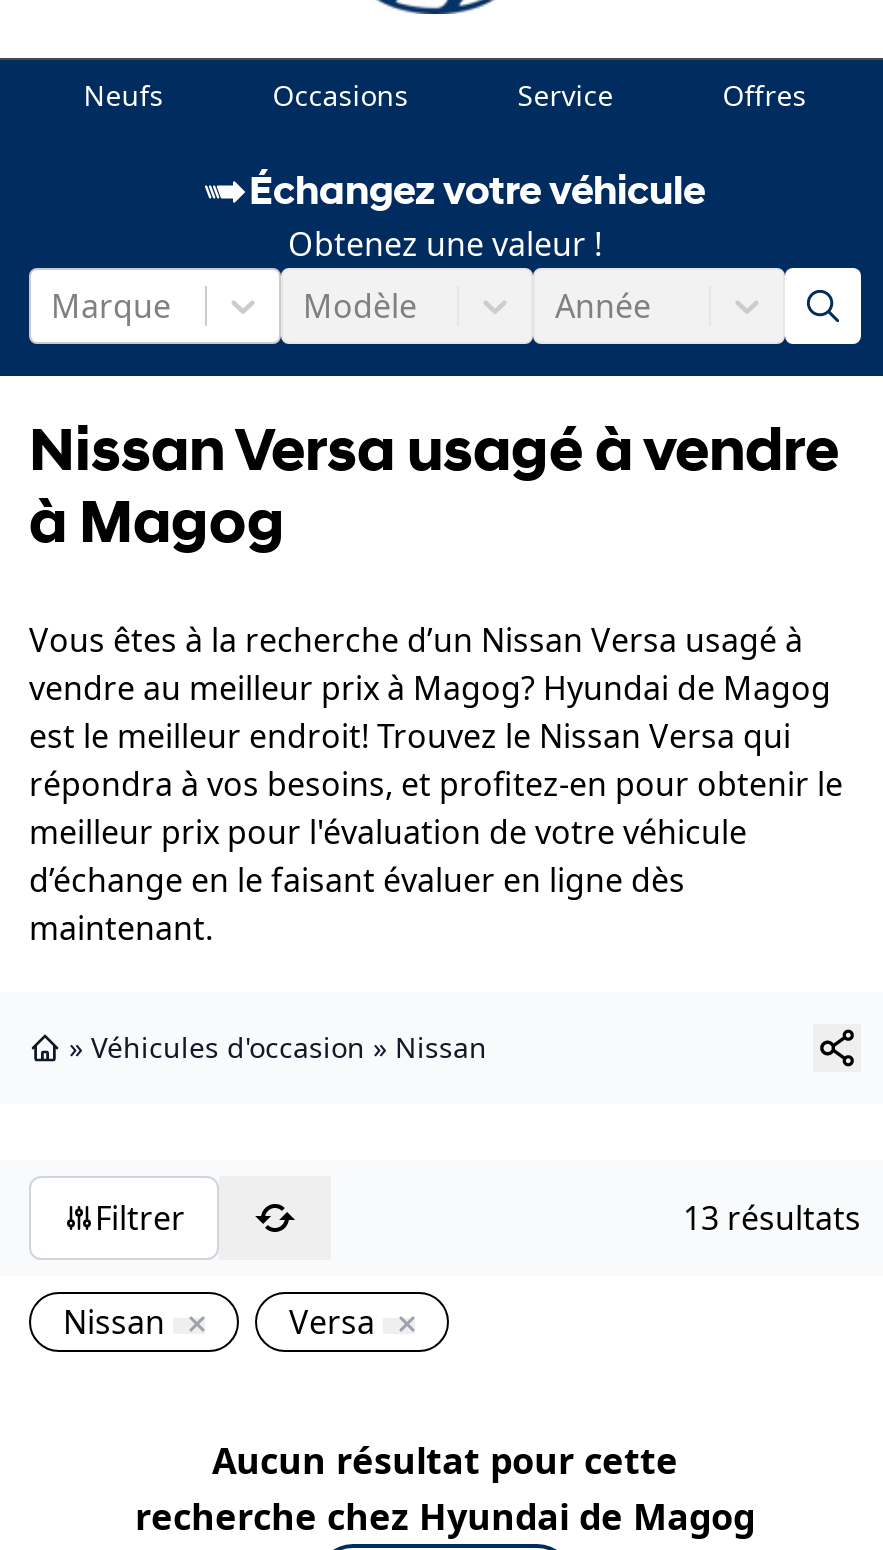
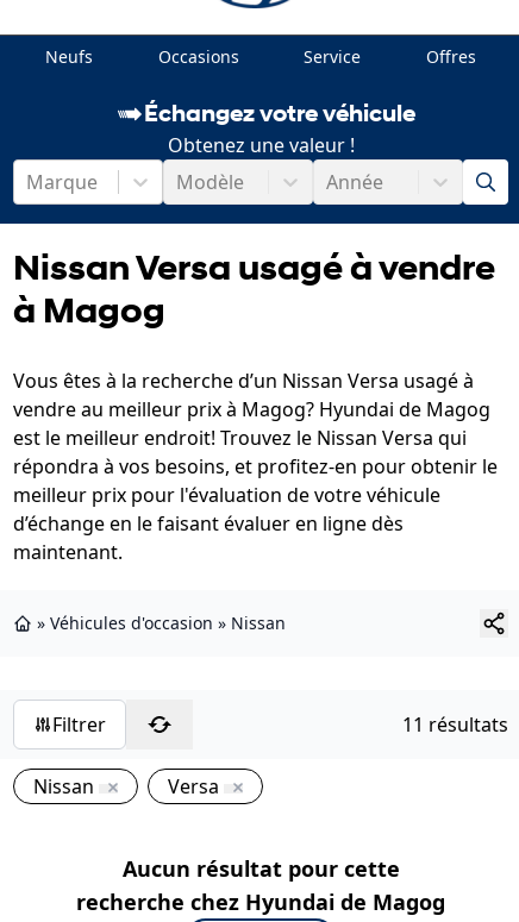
- 13 résultats
+ 11 résultats
